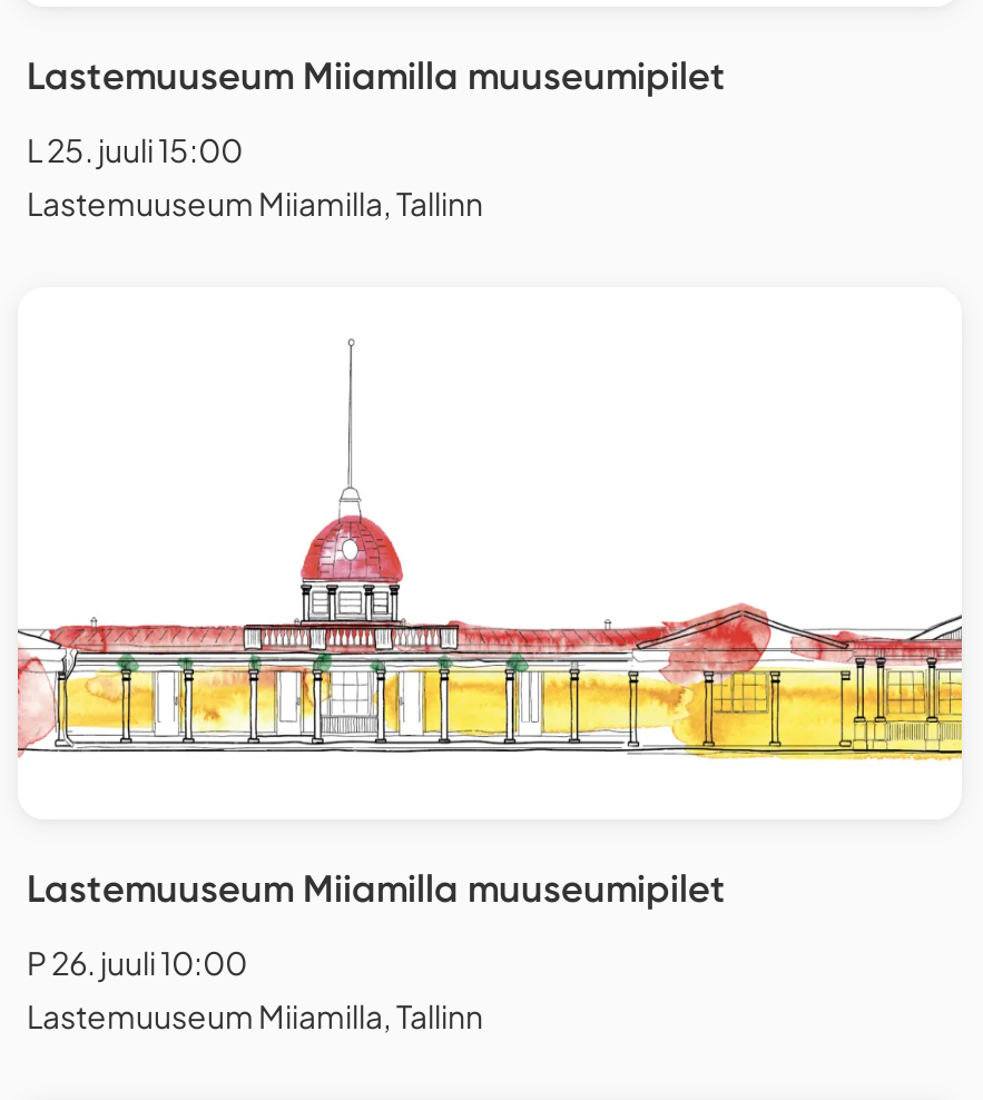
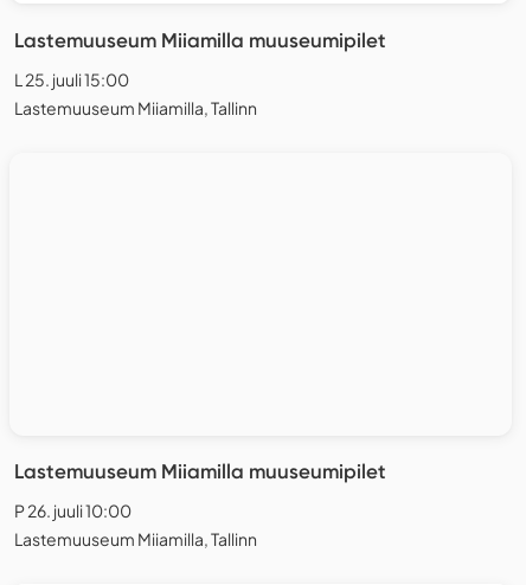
- [image]
